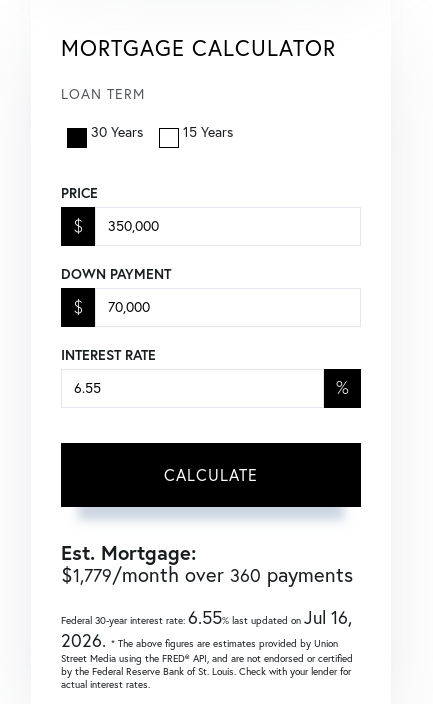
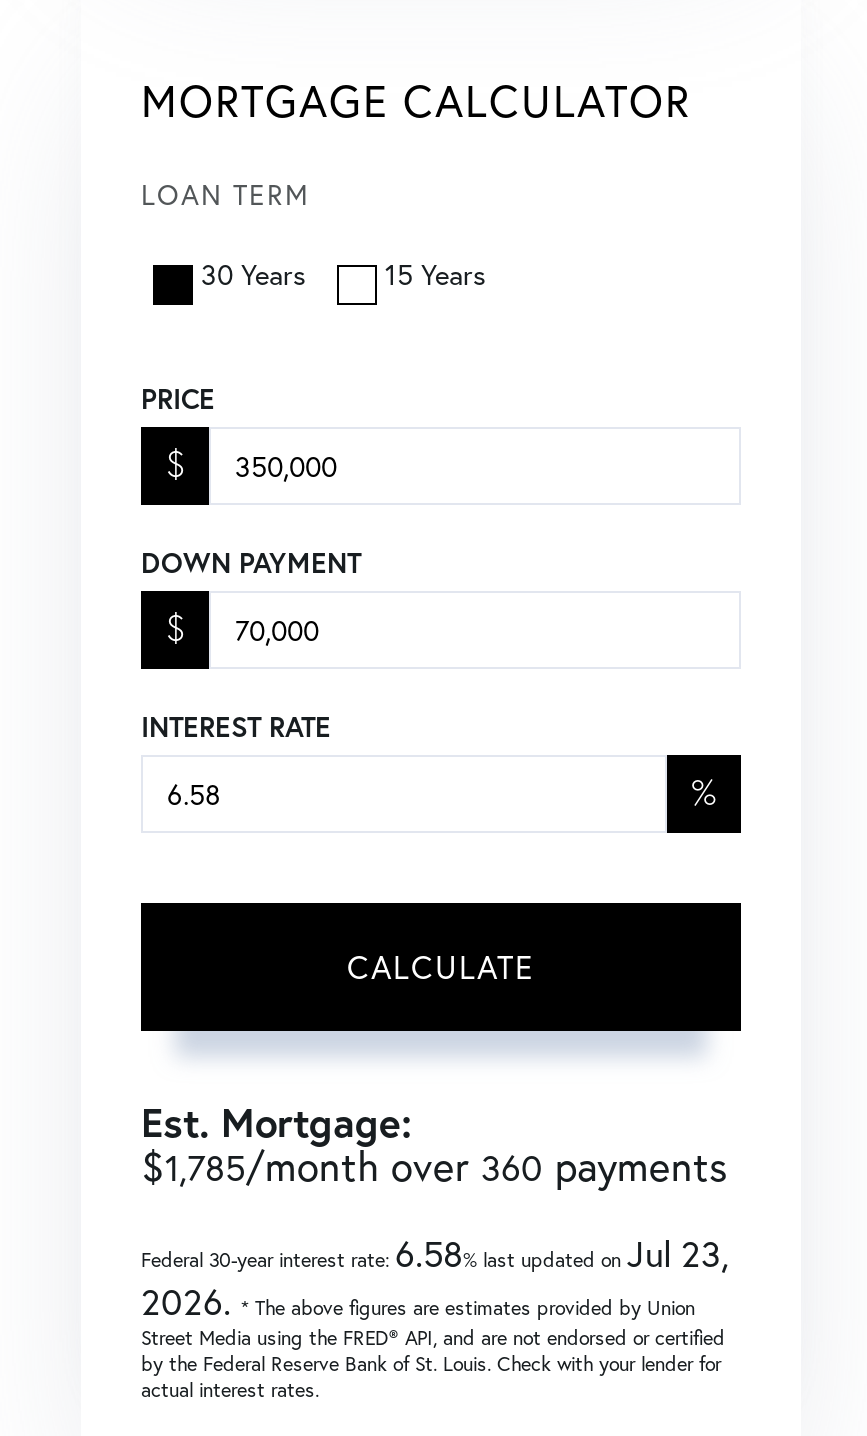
- $1,779/month over 360 payments
+ $1,785/month over 360 payments

- Federal 30-year interest rate:6.55% last updated onJul 16,
+ Federal 30-year interest rate:6.58% last updated onJul 23,
